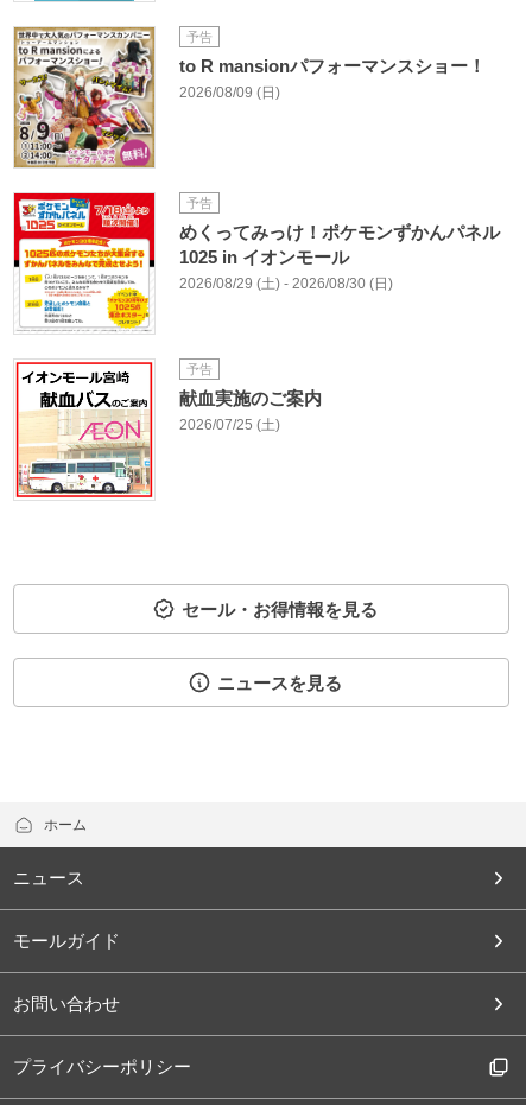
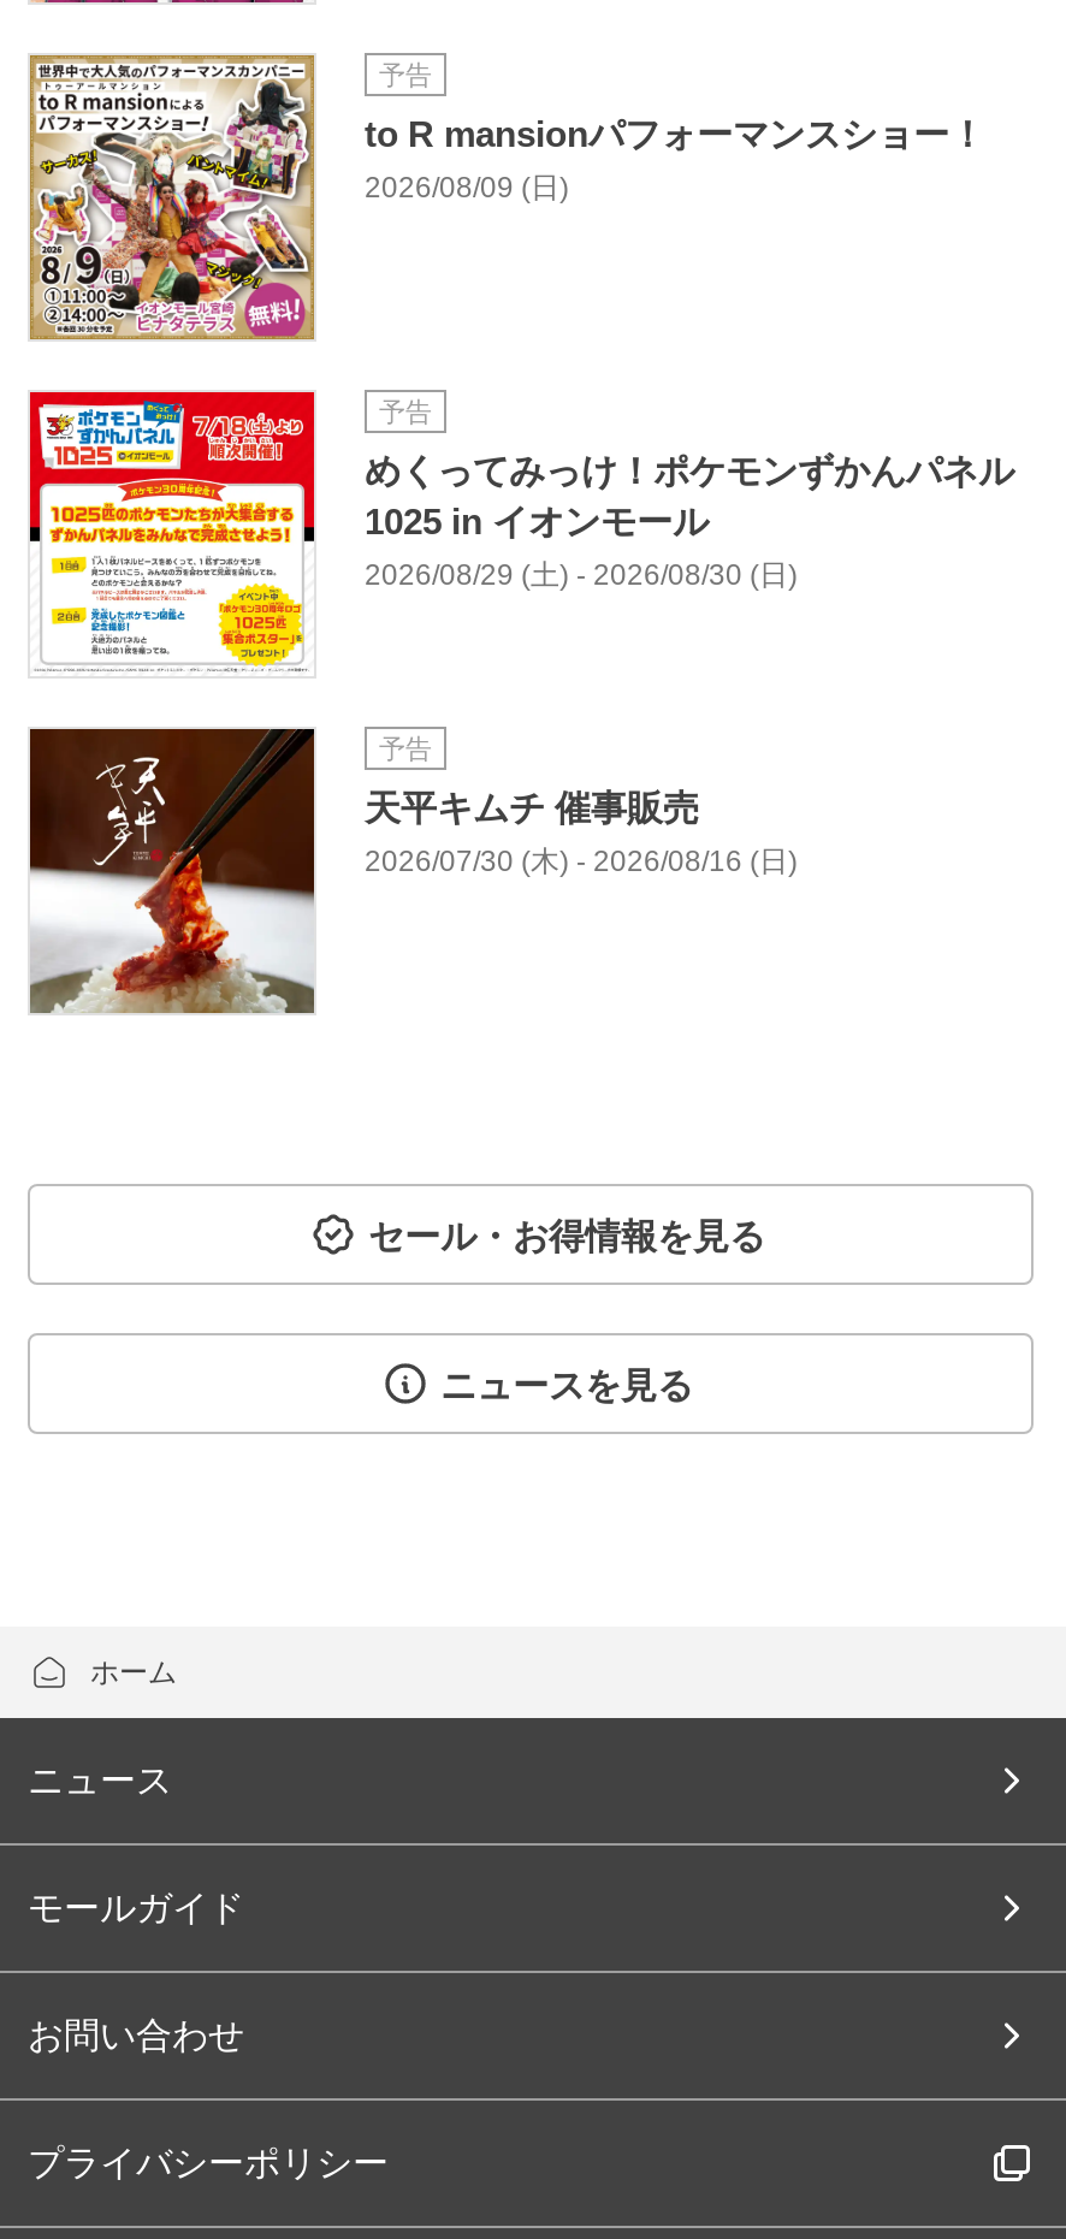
- [image]
- 献血実施のご案内
- 2026/07/25 (土)
+ [image]
+ 天平キムチ 催事販売
+ 2026/07/30 (木) - 2026/08/16 (日)
